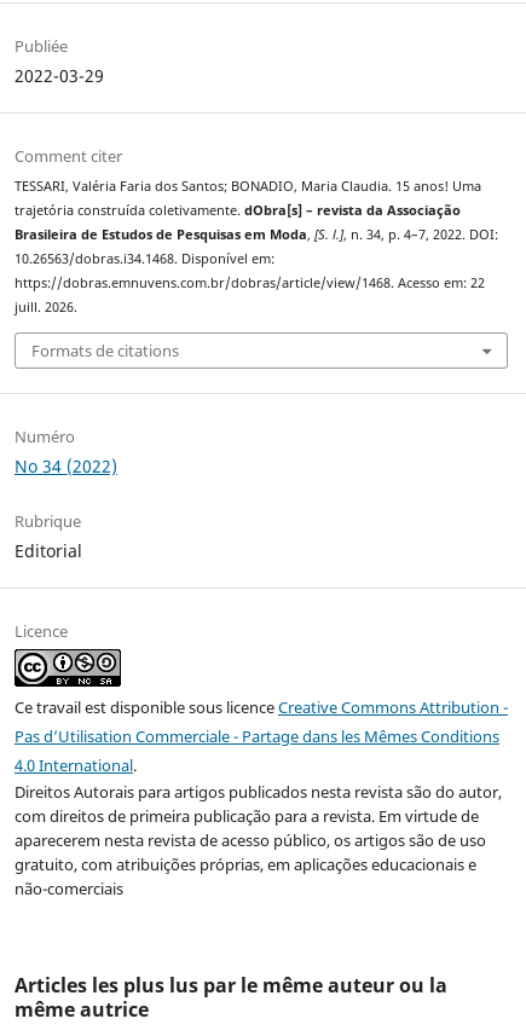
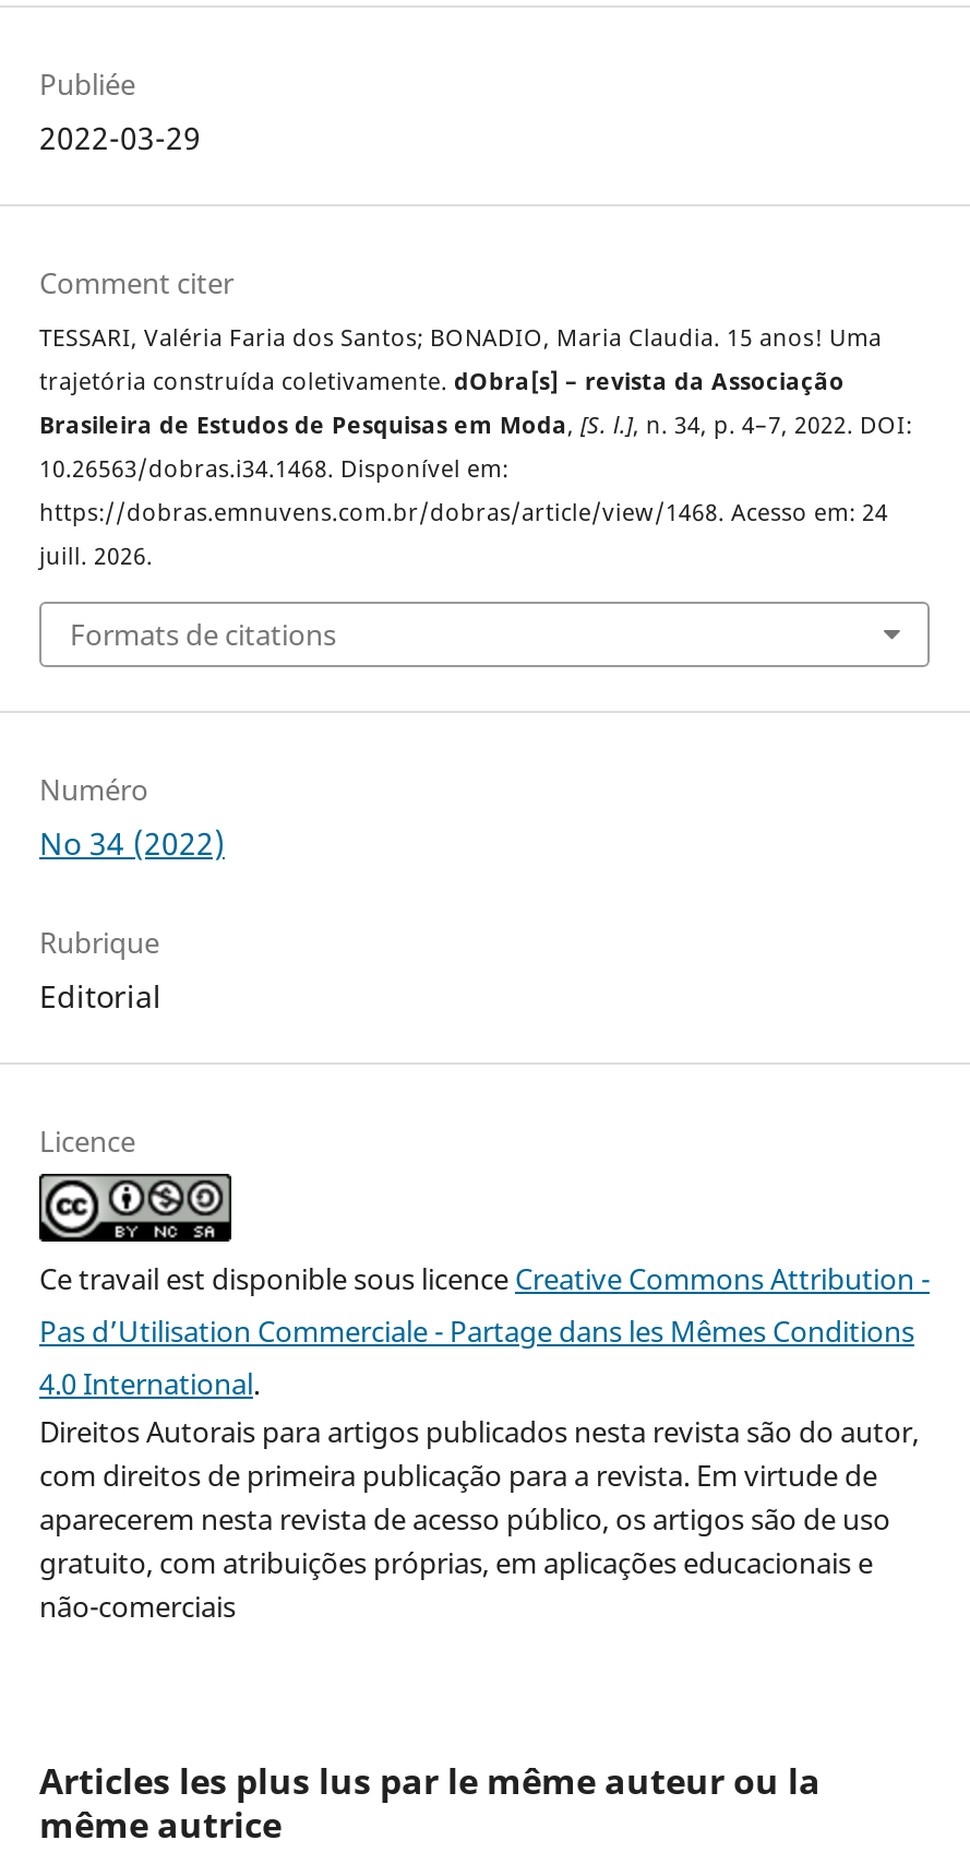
- https://dobras.emnuvens.com.br/dobras/article/view/1468. Acesso em: 22
+ https://dobras.emnuvens.com.br/dobras/article/view/1468. Acesso em: 24
